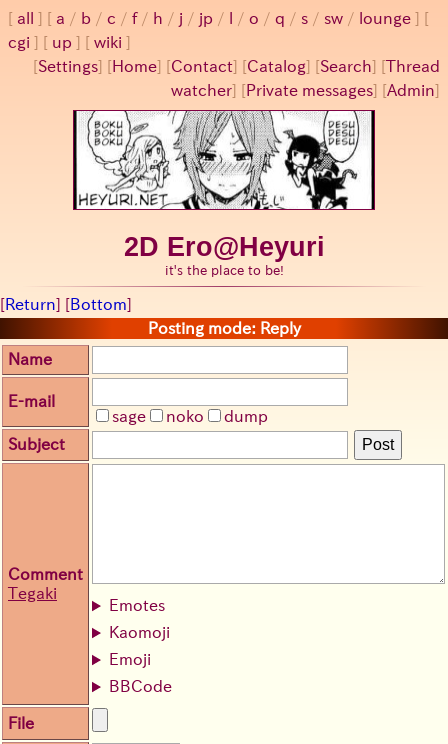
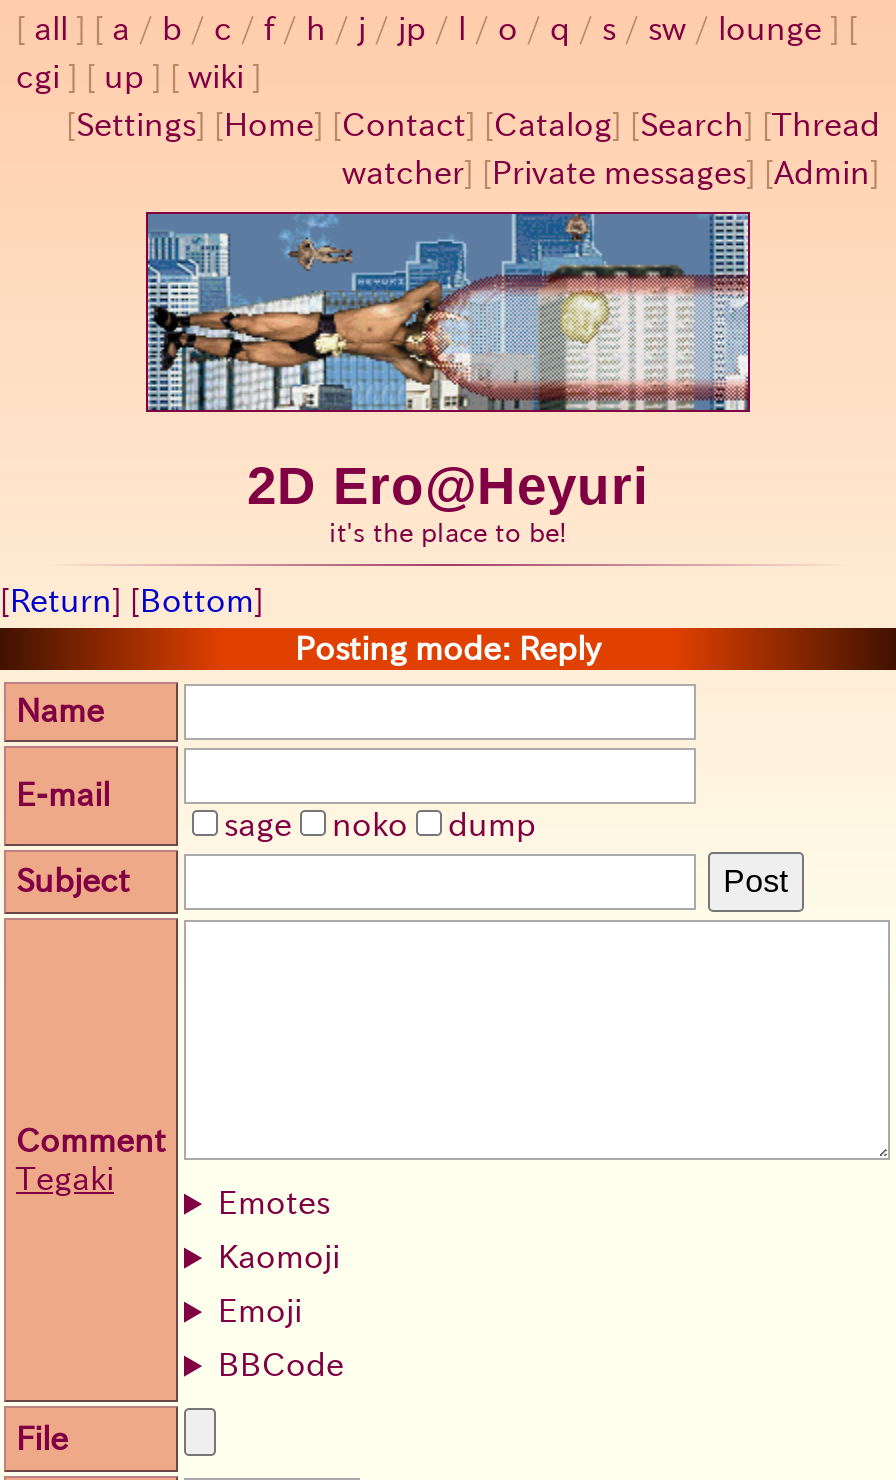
- [image]
+ [image]
